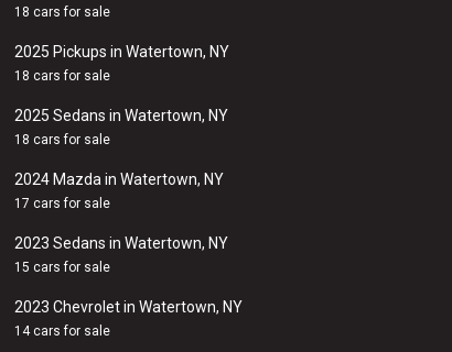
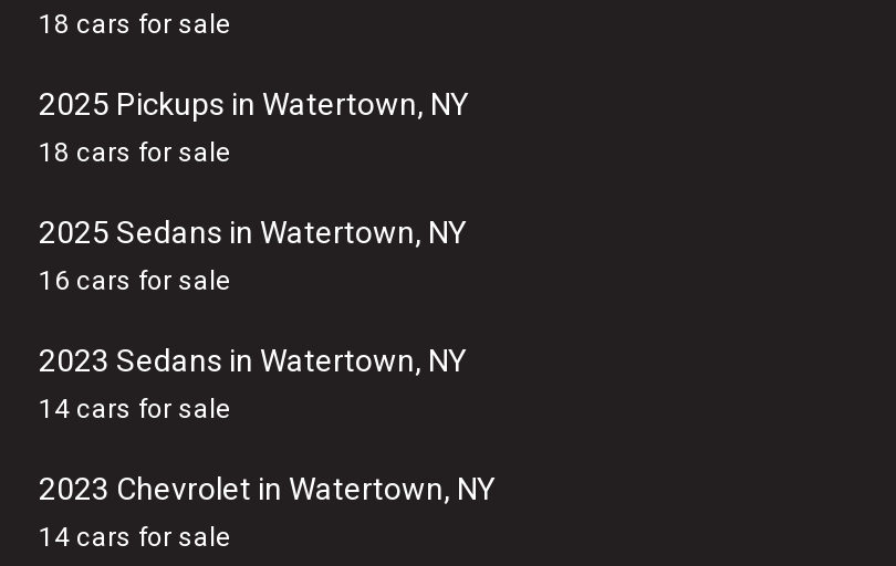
- 18 cars for sale
- 2024 Mazda in Watertown, NY
- 17 cars for sale
+ 16 cars for sale

- 15 cars for sale
+ 14 cars for sale
